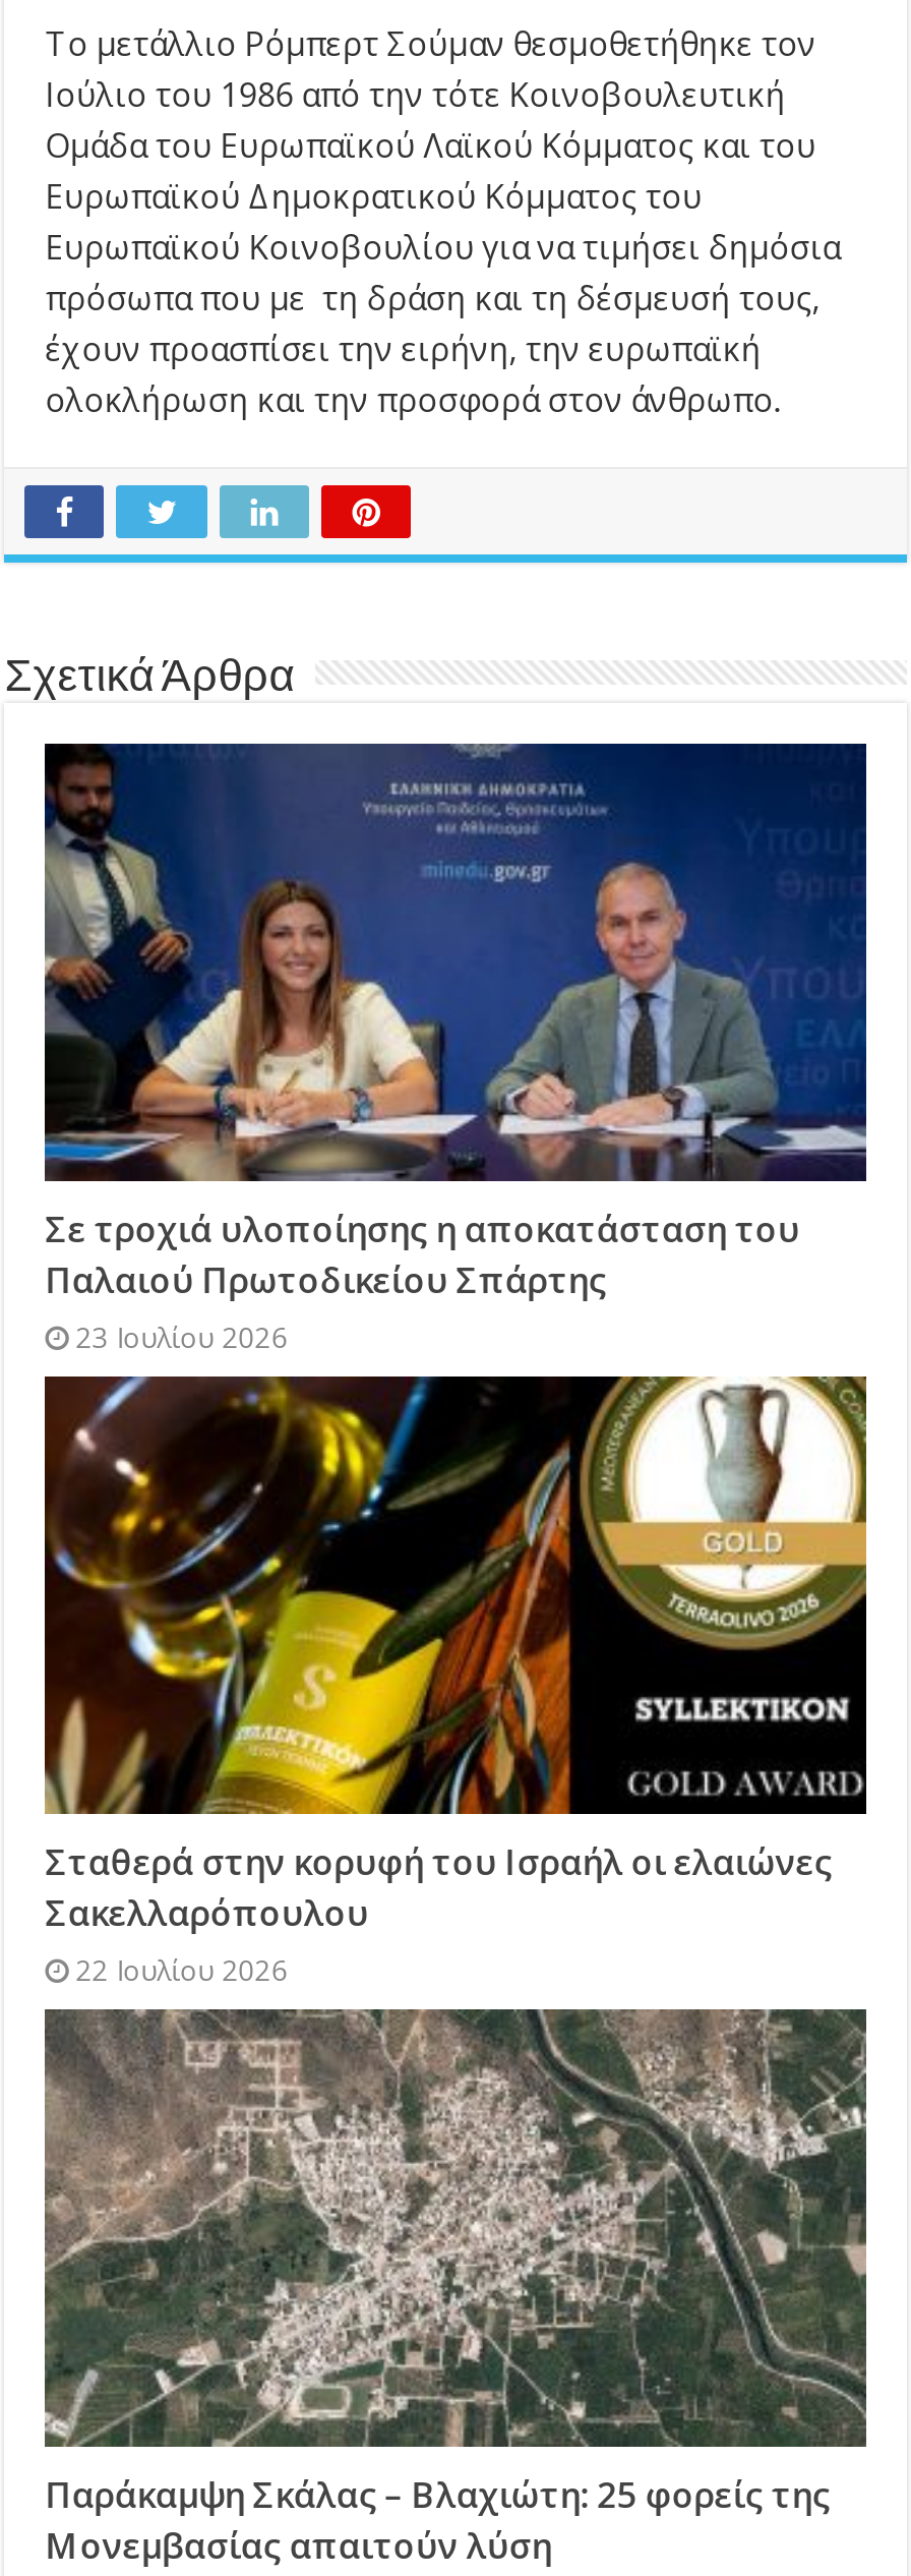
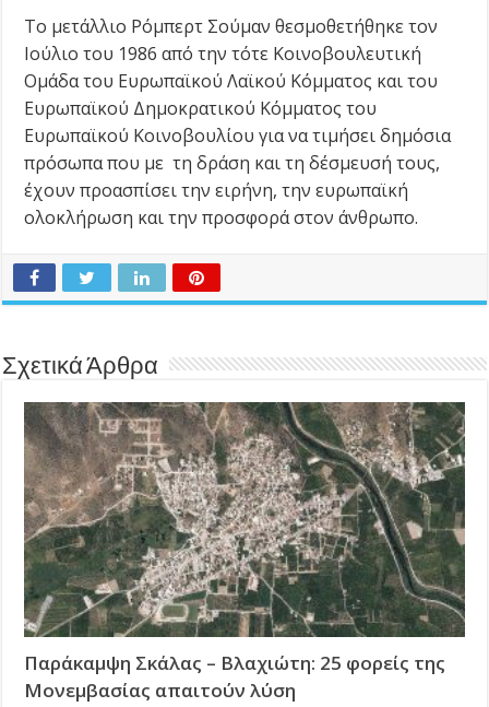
- [image]
- Σε τροχιά υλοποίησης η αποκατάσταση του
- Παλαιού Πρωτοδικείου Σπάρτης
- 23 Ιουλίου 2026

- [image]
- Σταθερά στην κορυφή του Ισραήλ οι ελαιώνες
- Σακελλαρόπουλου
- 22 Ιουλίου 2026
